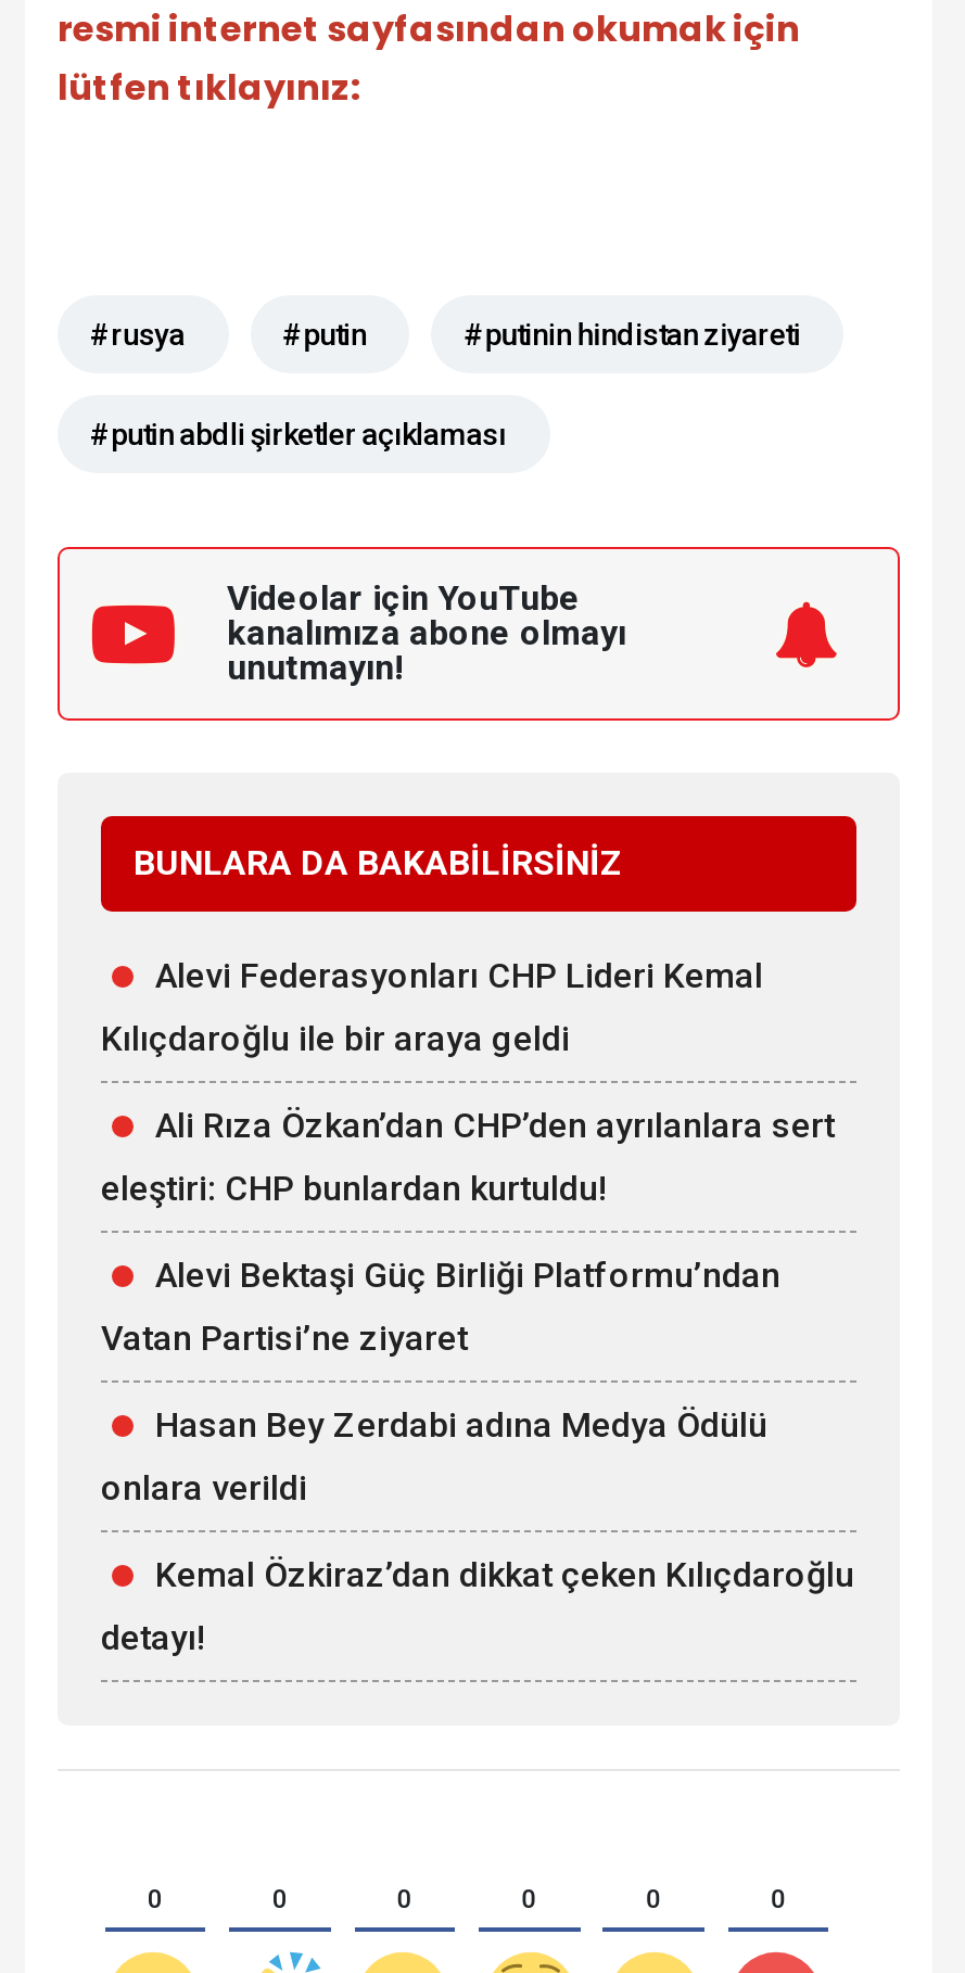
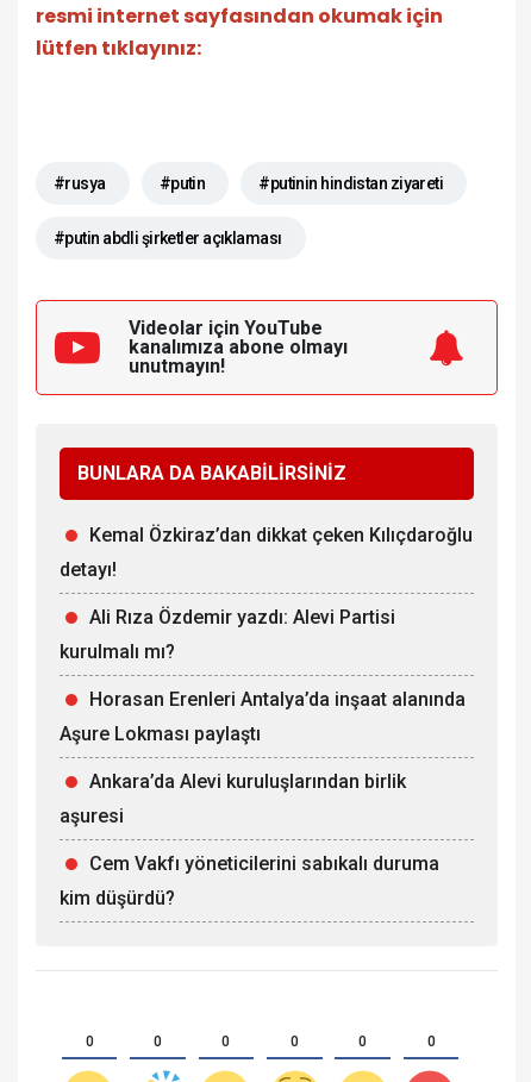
- Alevi Federasyonları CHP Lideri Kemal
- Kılıçdaroğlu ile bir araya geldi
- Ali Rıza Özkan’dan CHP’den ayrılanlara sert
- eleştiri: CHP bunlardan kurtuldu!
- Alevi Bektaşi Güç Birliği Platformu’ndan
- Vatan Partisi’ne ziyaret
- Hasan Bey Zerdabi adına Medya Ödülü
- onlara verildi

moved up: Kemal Özkiraz’dan dikkat çeken Kılıçdaroğlu | detayı!

+ Ali Rıza Özdemir yazdı: Alevi Partisi
+ kurulmalı mı?
+ Horasan Erenleri Antalya’da inşaat alanında
+ Aşure Lokması paylaştı
+ Ankara’da Alevi kuruluşlarından birlik
+ aşuresi
+ Cem Vakfı yöneticilerini sabıkalı duruma
+ kim düşürdü?
